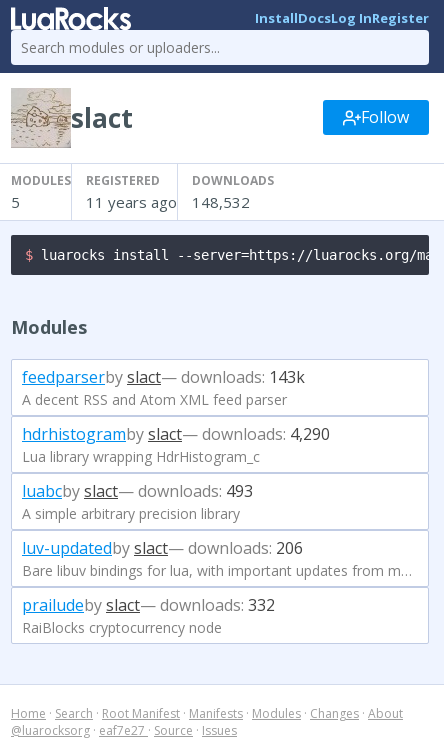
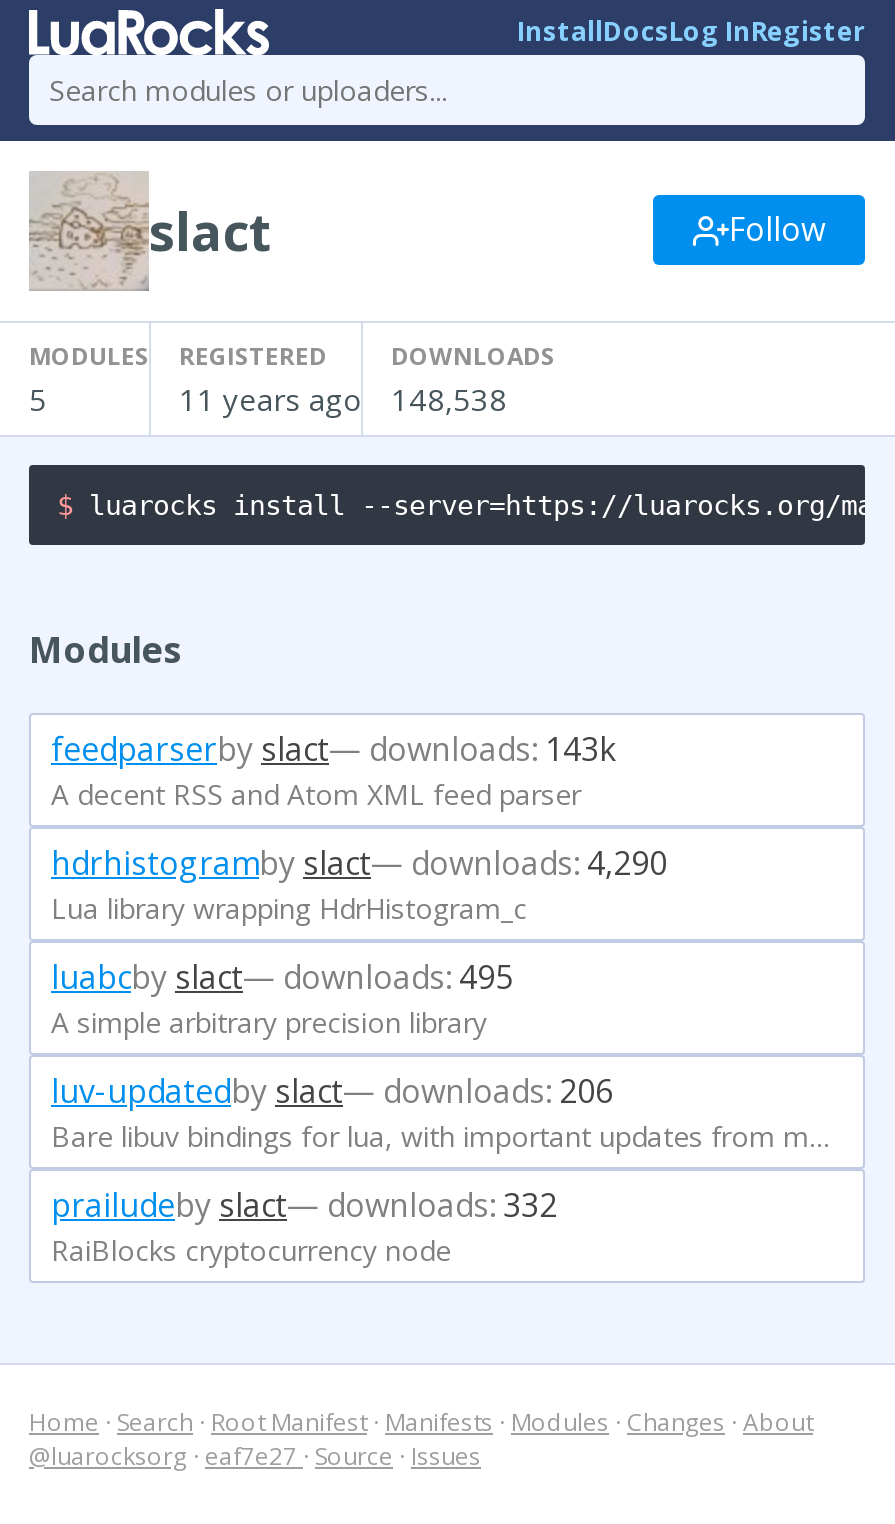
- 11 years ago 148,532
+ 11 years ago 148,538

- luabcby slact— downloads: 493
+ luabcby slact— downloads: 495
